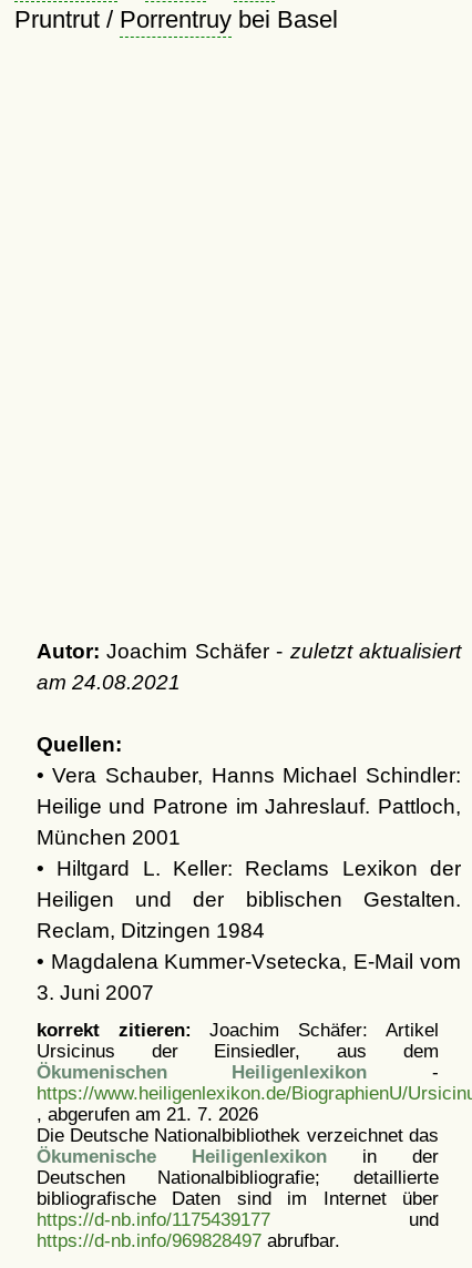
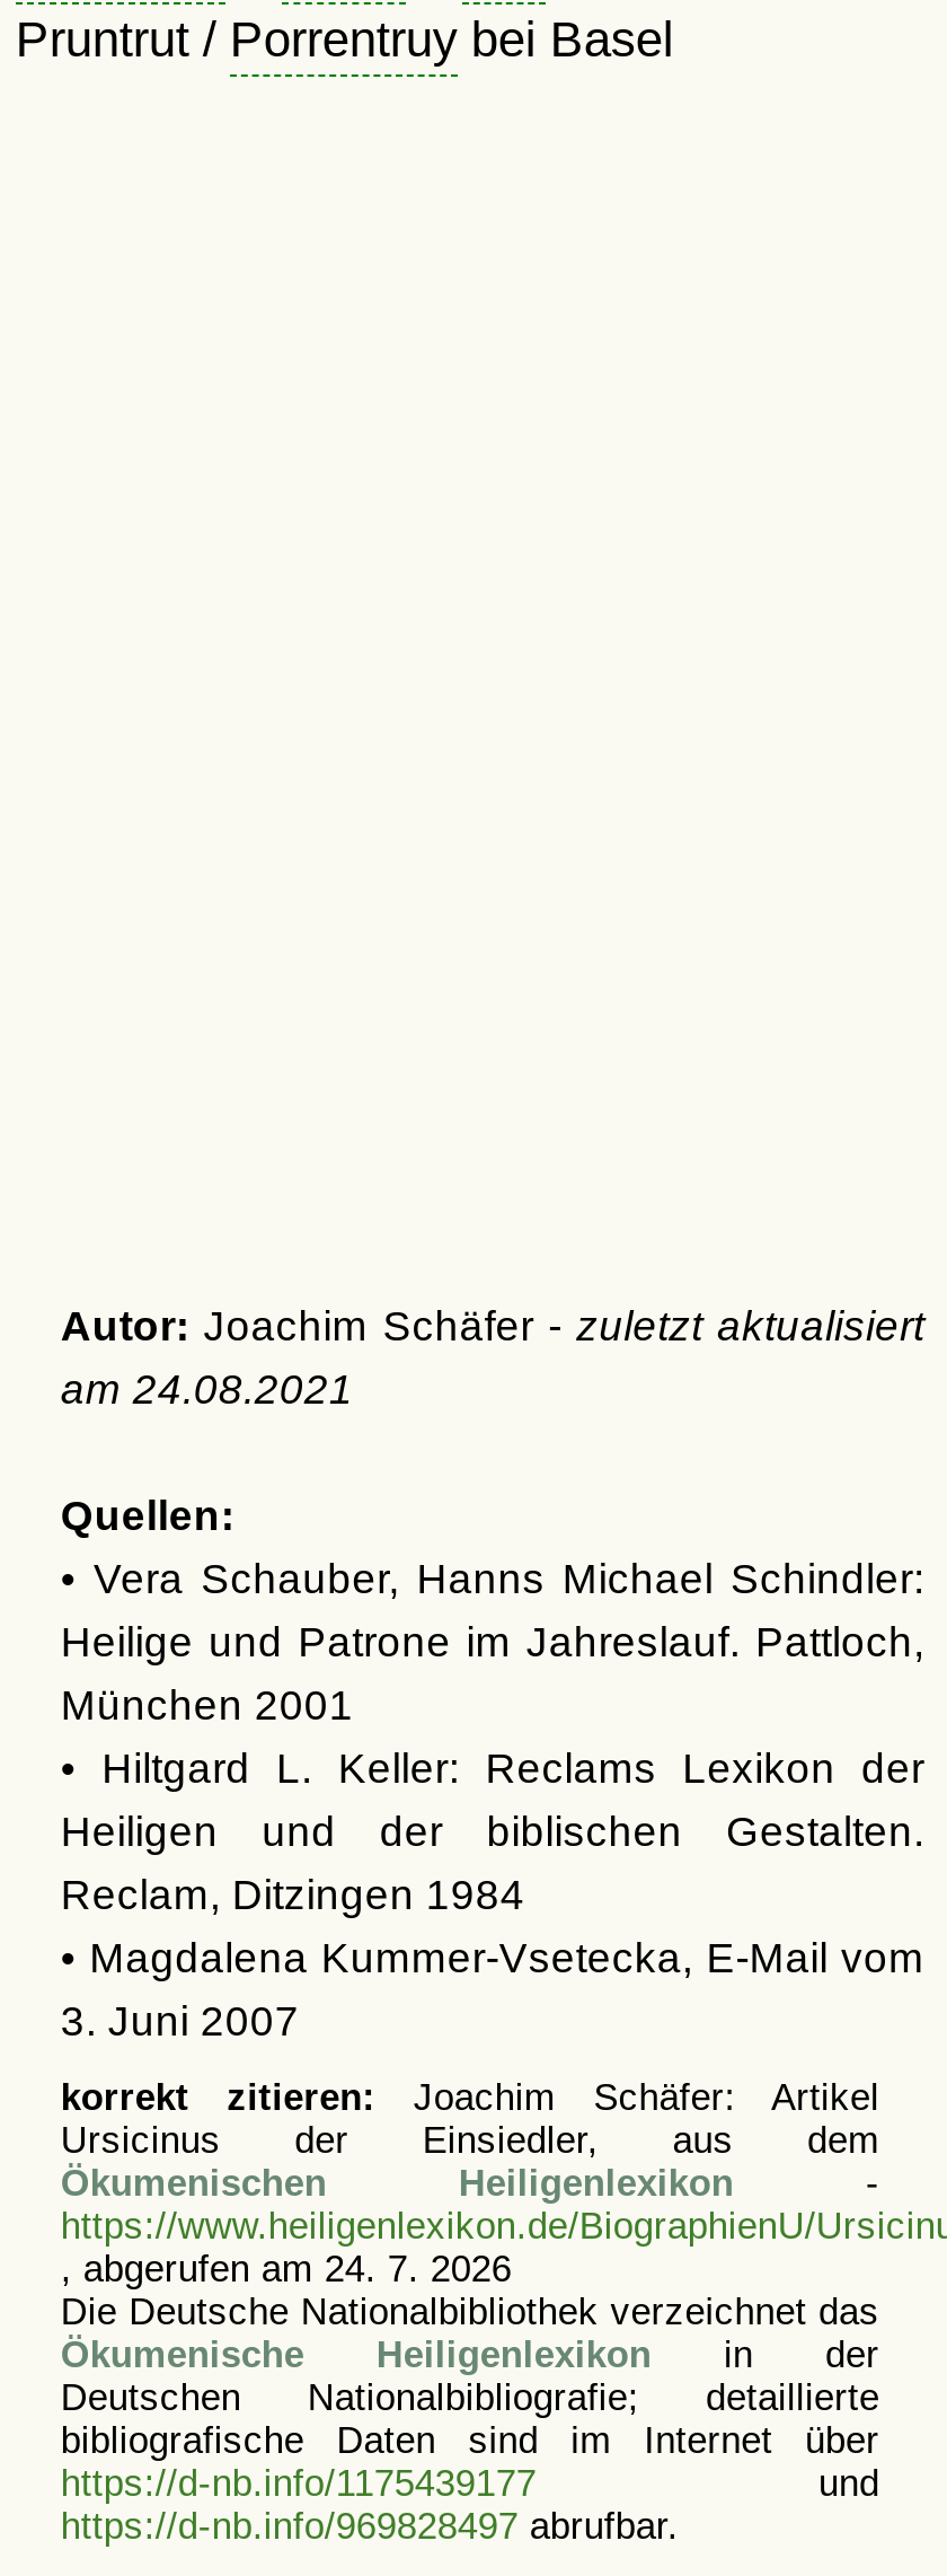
- , abgerufen am 21. 7. 2026
+ , abgerufen am 24. 7. 2026
